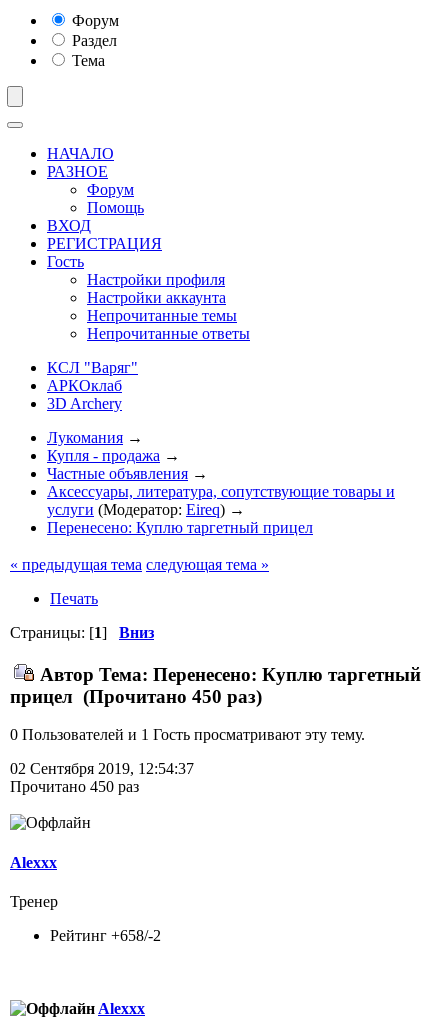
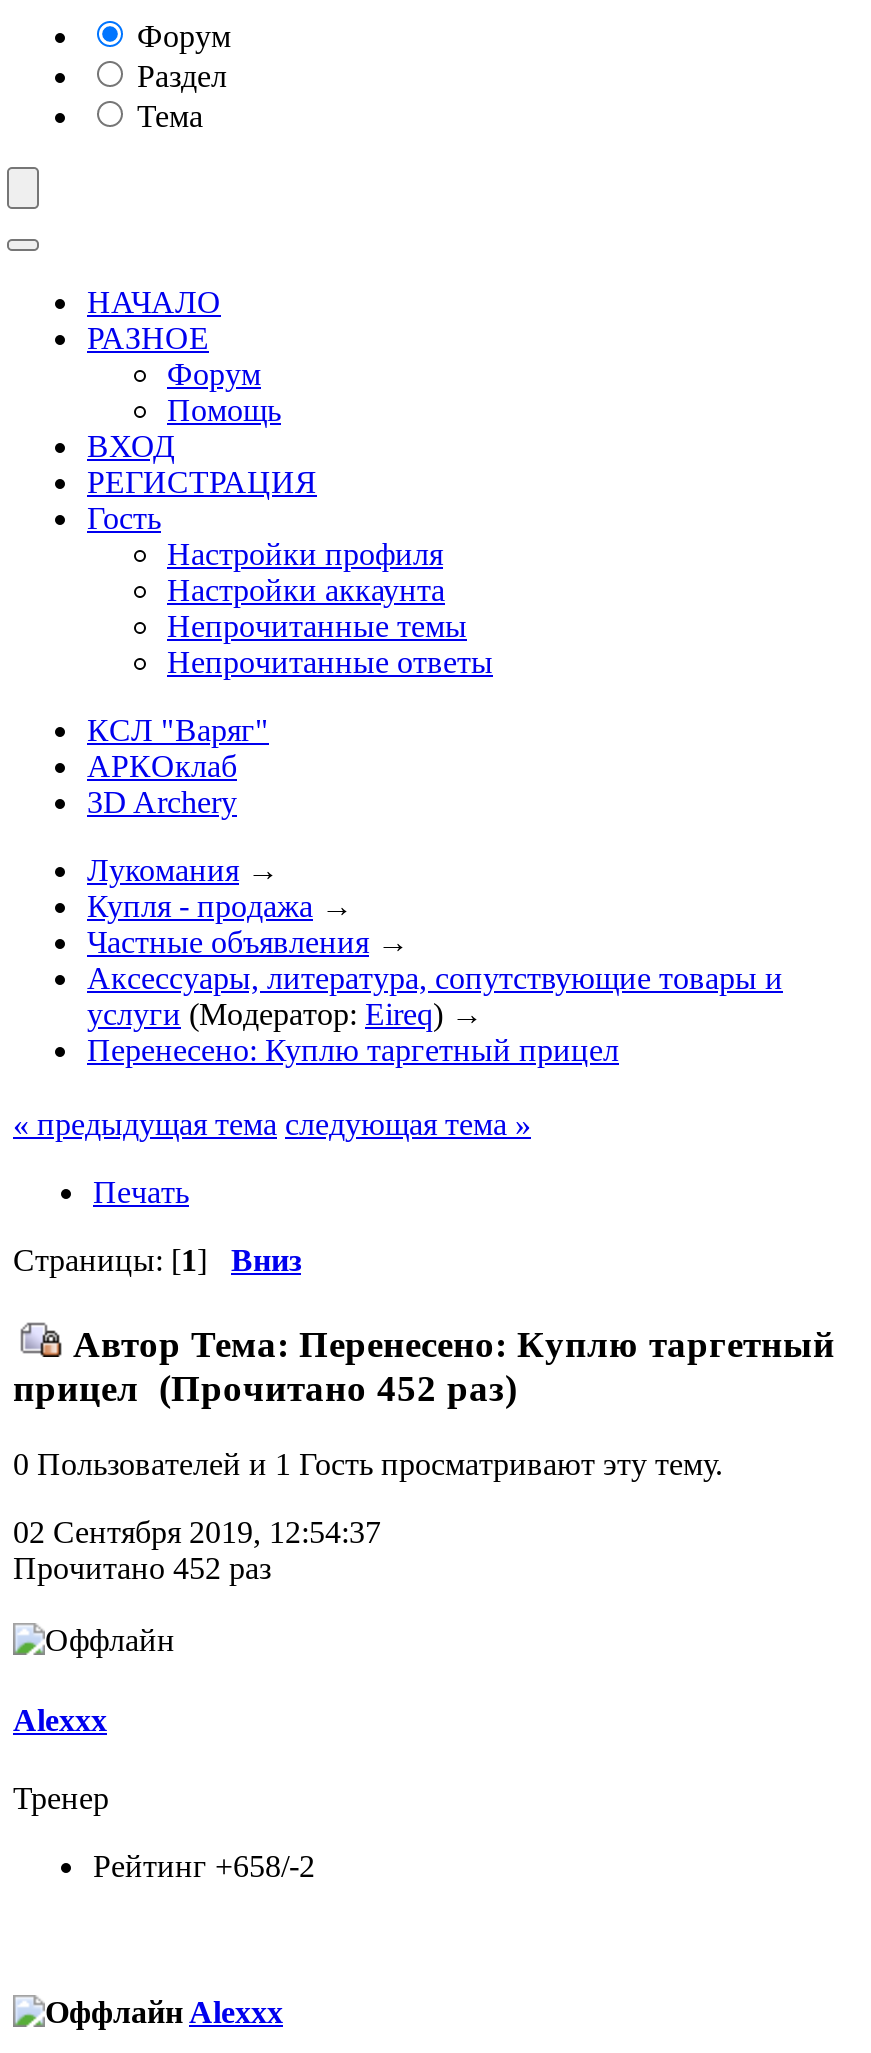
- прицел (Прочитано 450 раз)
+ прицел (Прочитано 452 раз)

- Прочитано 450 раз
+ Прочитано 452 раз
